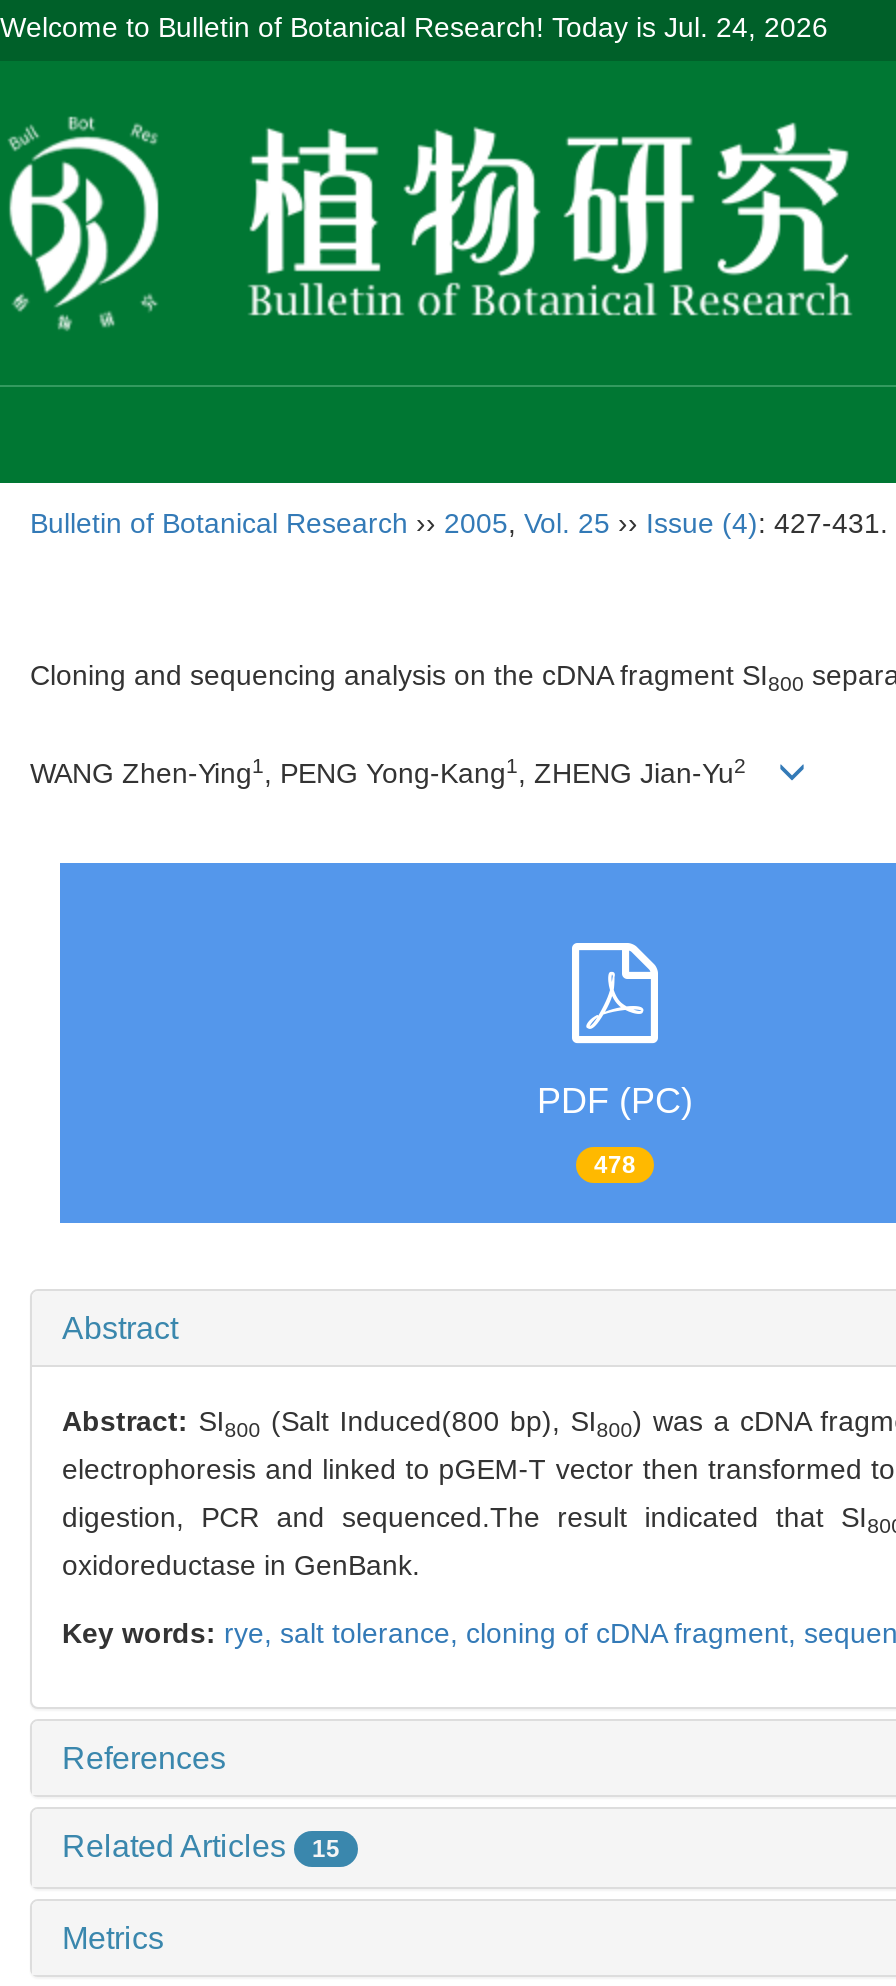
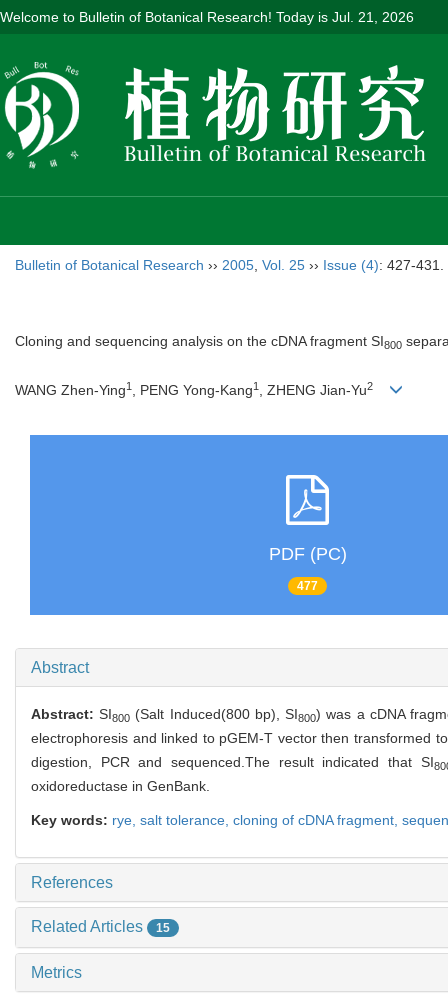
- Welcome to Bulletin of Botanical Research! Today is Jul. 24, 2026
+ Welcome to Bulletin of Botanical Research! Today is Jul. 21, 2026

- 478
+ 477
